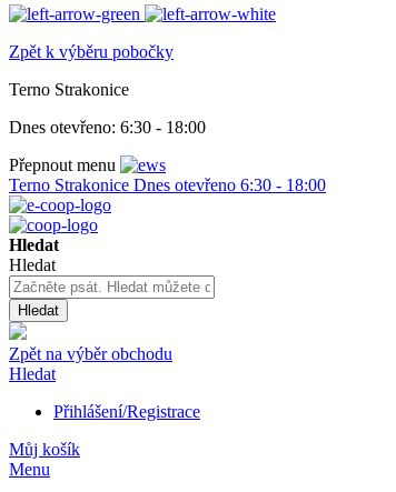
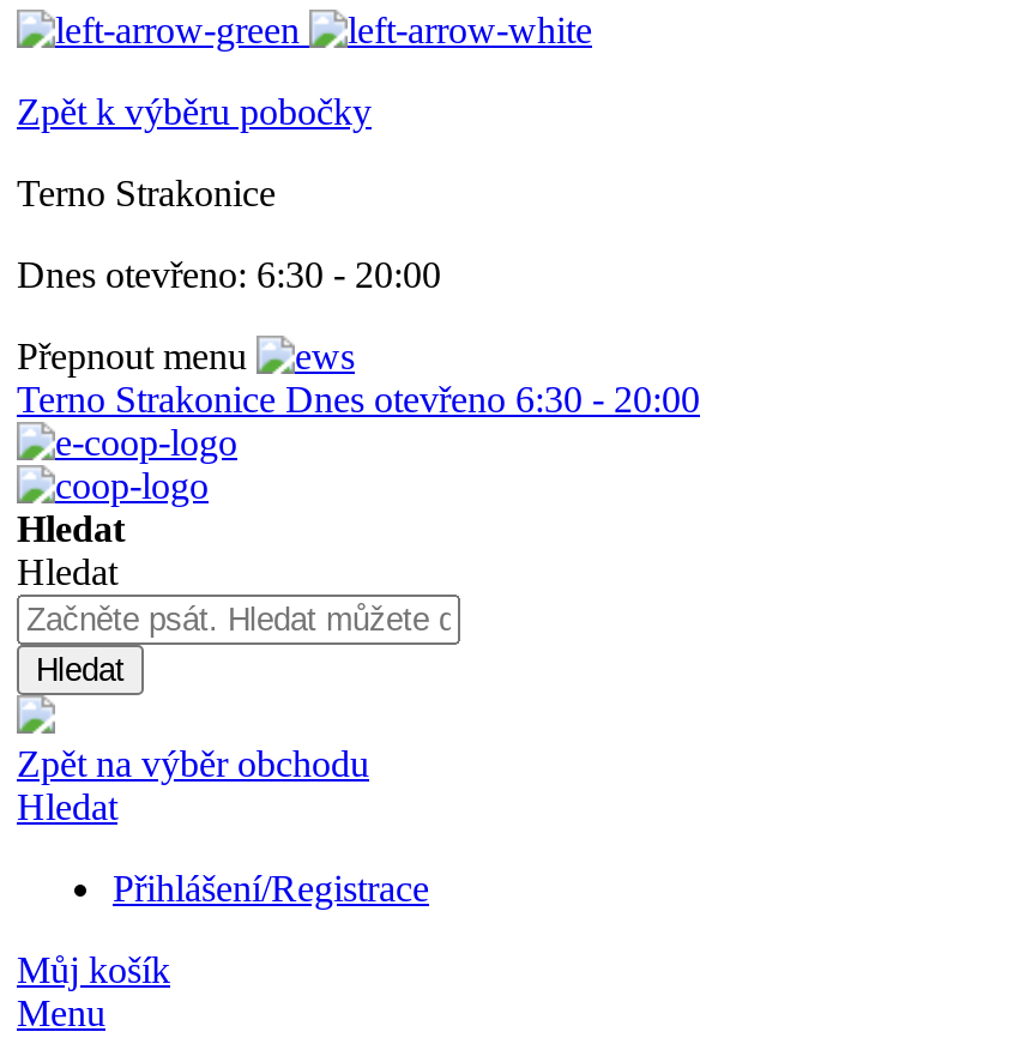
- Dnes otevřeno: 6:30 - 18:00
+ Dnes otevřeno: 6:30 - 20:00

- Terno Strakonice Dnes otevřeno 6:30 - 18:00
+ Terno Strakonice Dnes otevřeno 6:30 - 20:00
